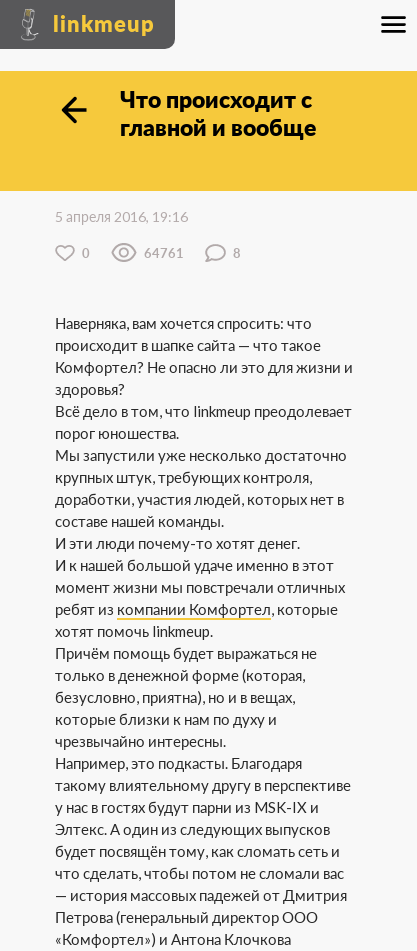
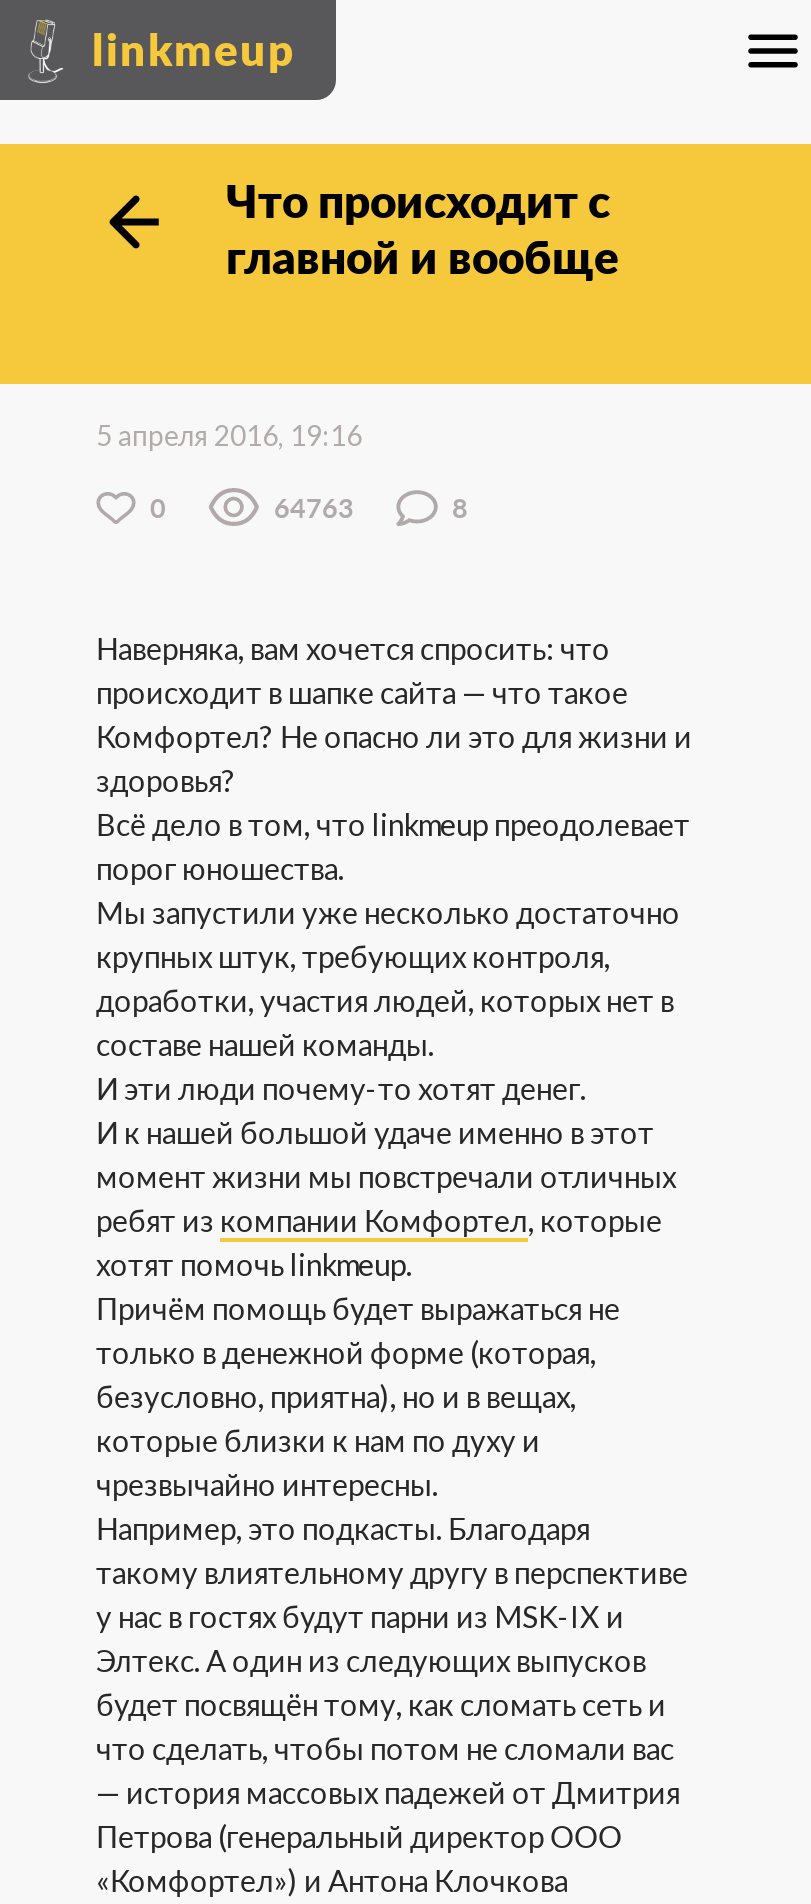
- 64761
+ 64763
